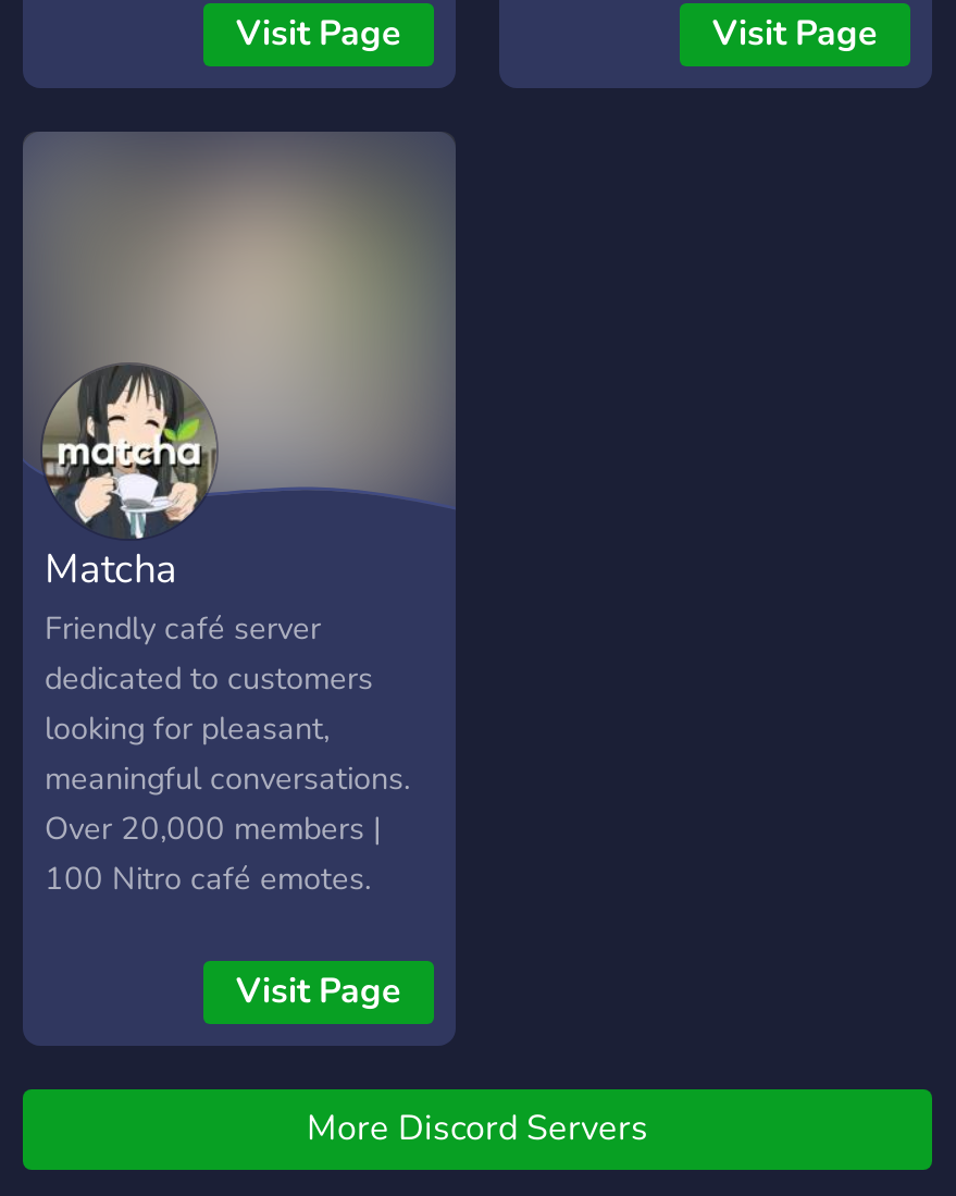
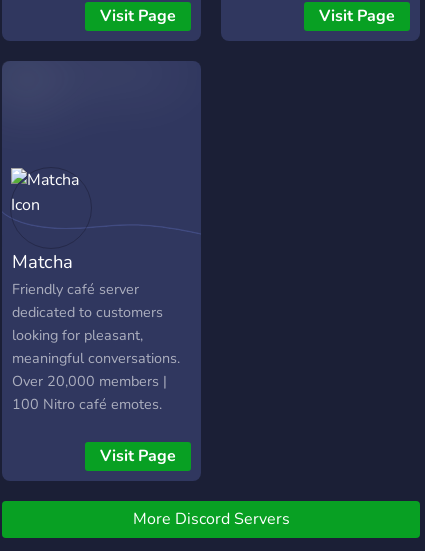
- [image]
